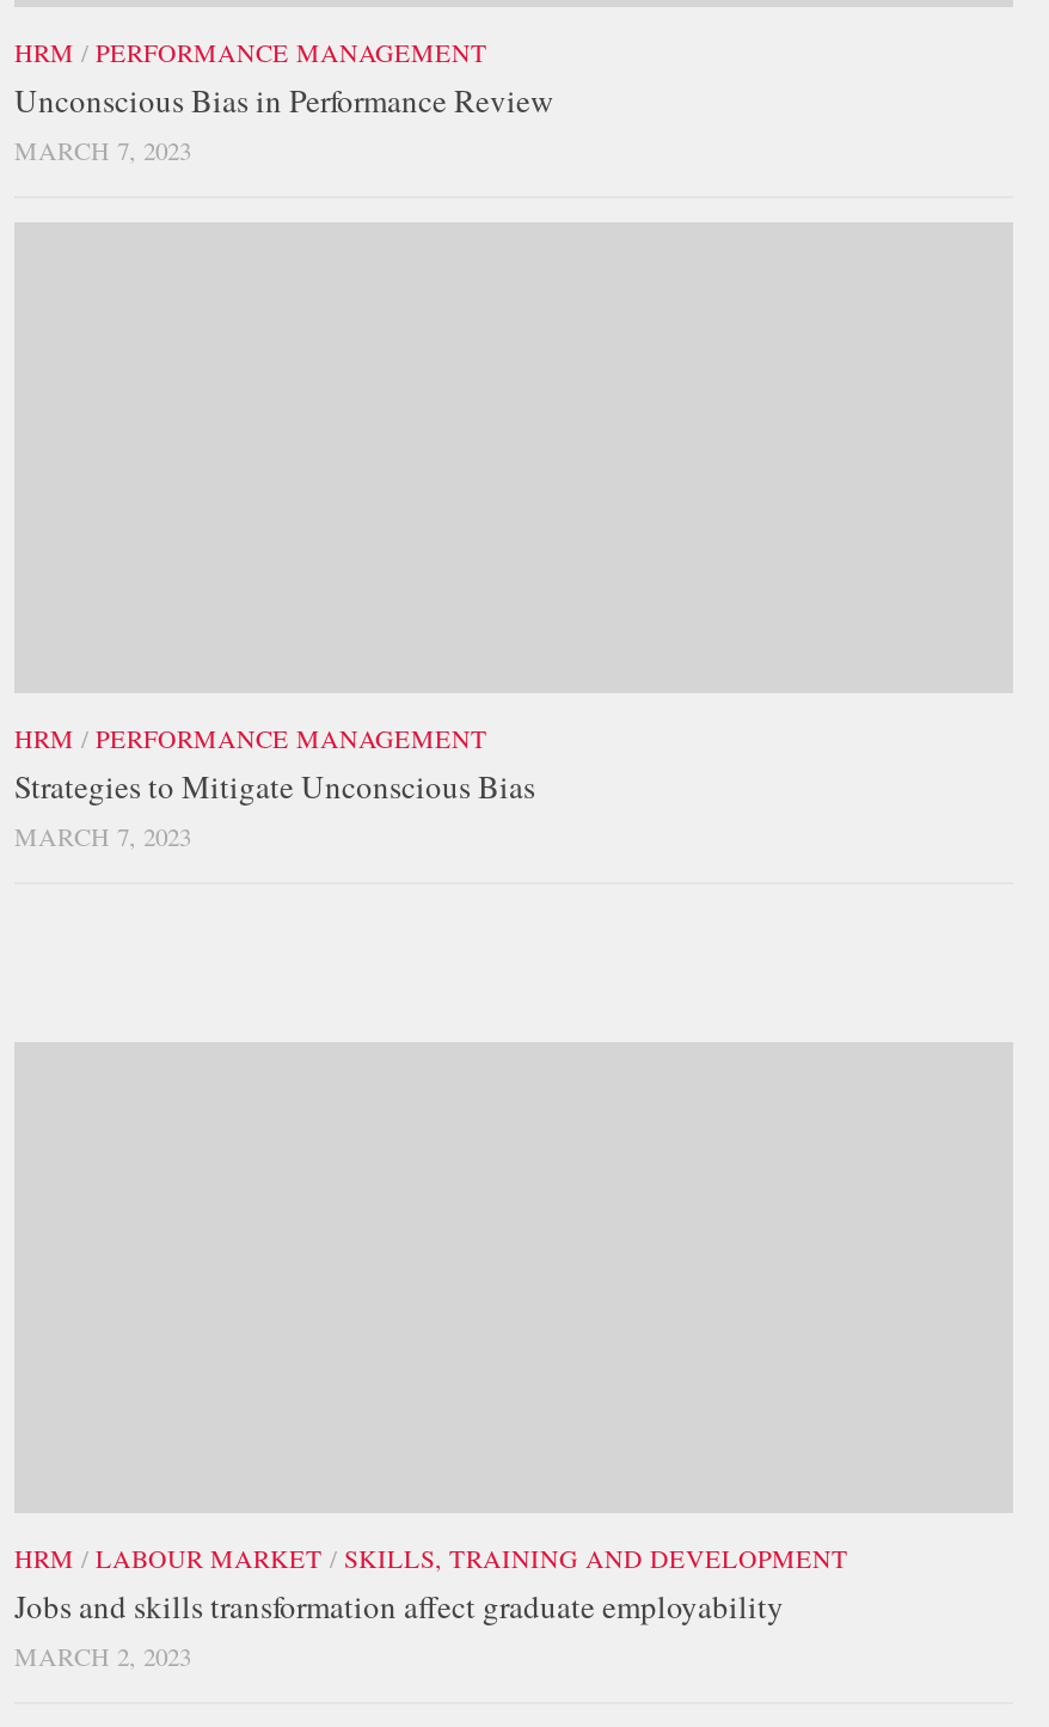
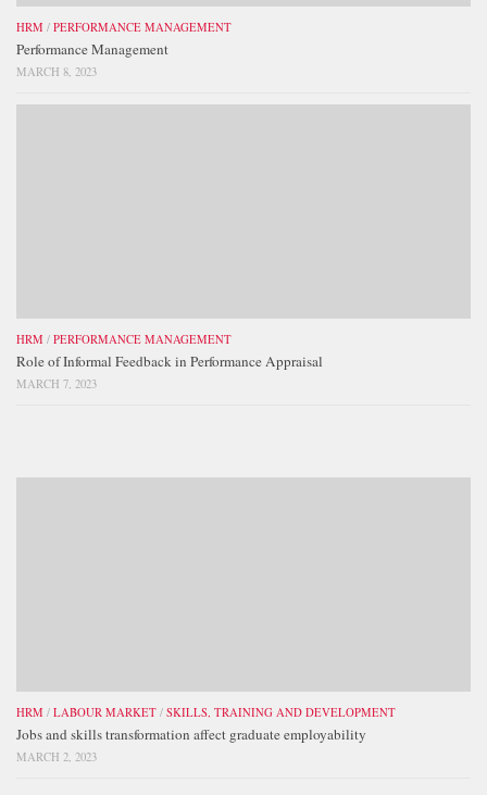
- Unconscious Bias in Performance Review
- MARCH 7, 2023
+ Performance Management
+ MARCH 8, 2023

- Strategies to Mitigate Unconscious Bias
+ Role of Informal Feedback in Performance Appraisal
